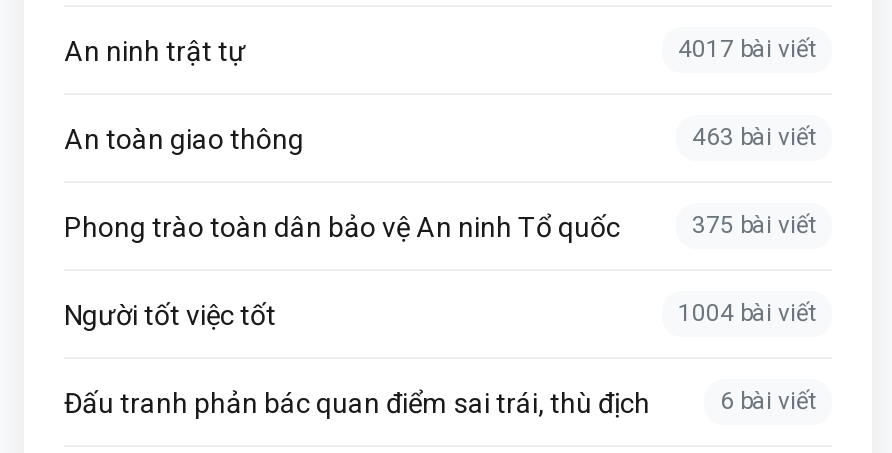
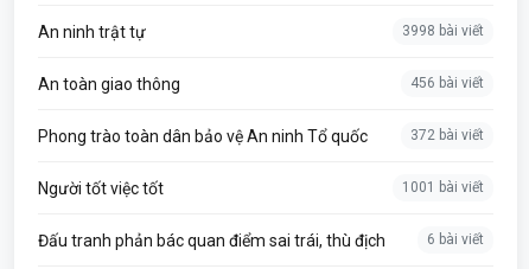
- 4017 bài viết
+ 3998 bài viết

- 463 bài viết
+ 456 bài viết

- 375 bài viết
+ 372 bài viết

- 1004 bài viết
+ 1001 bài viết
